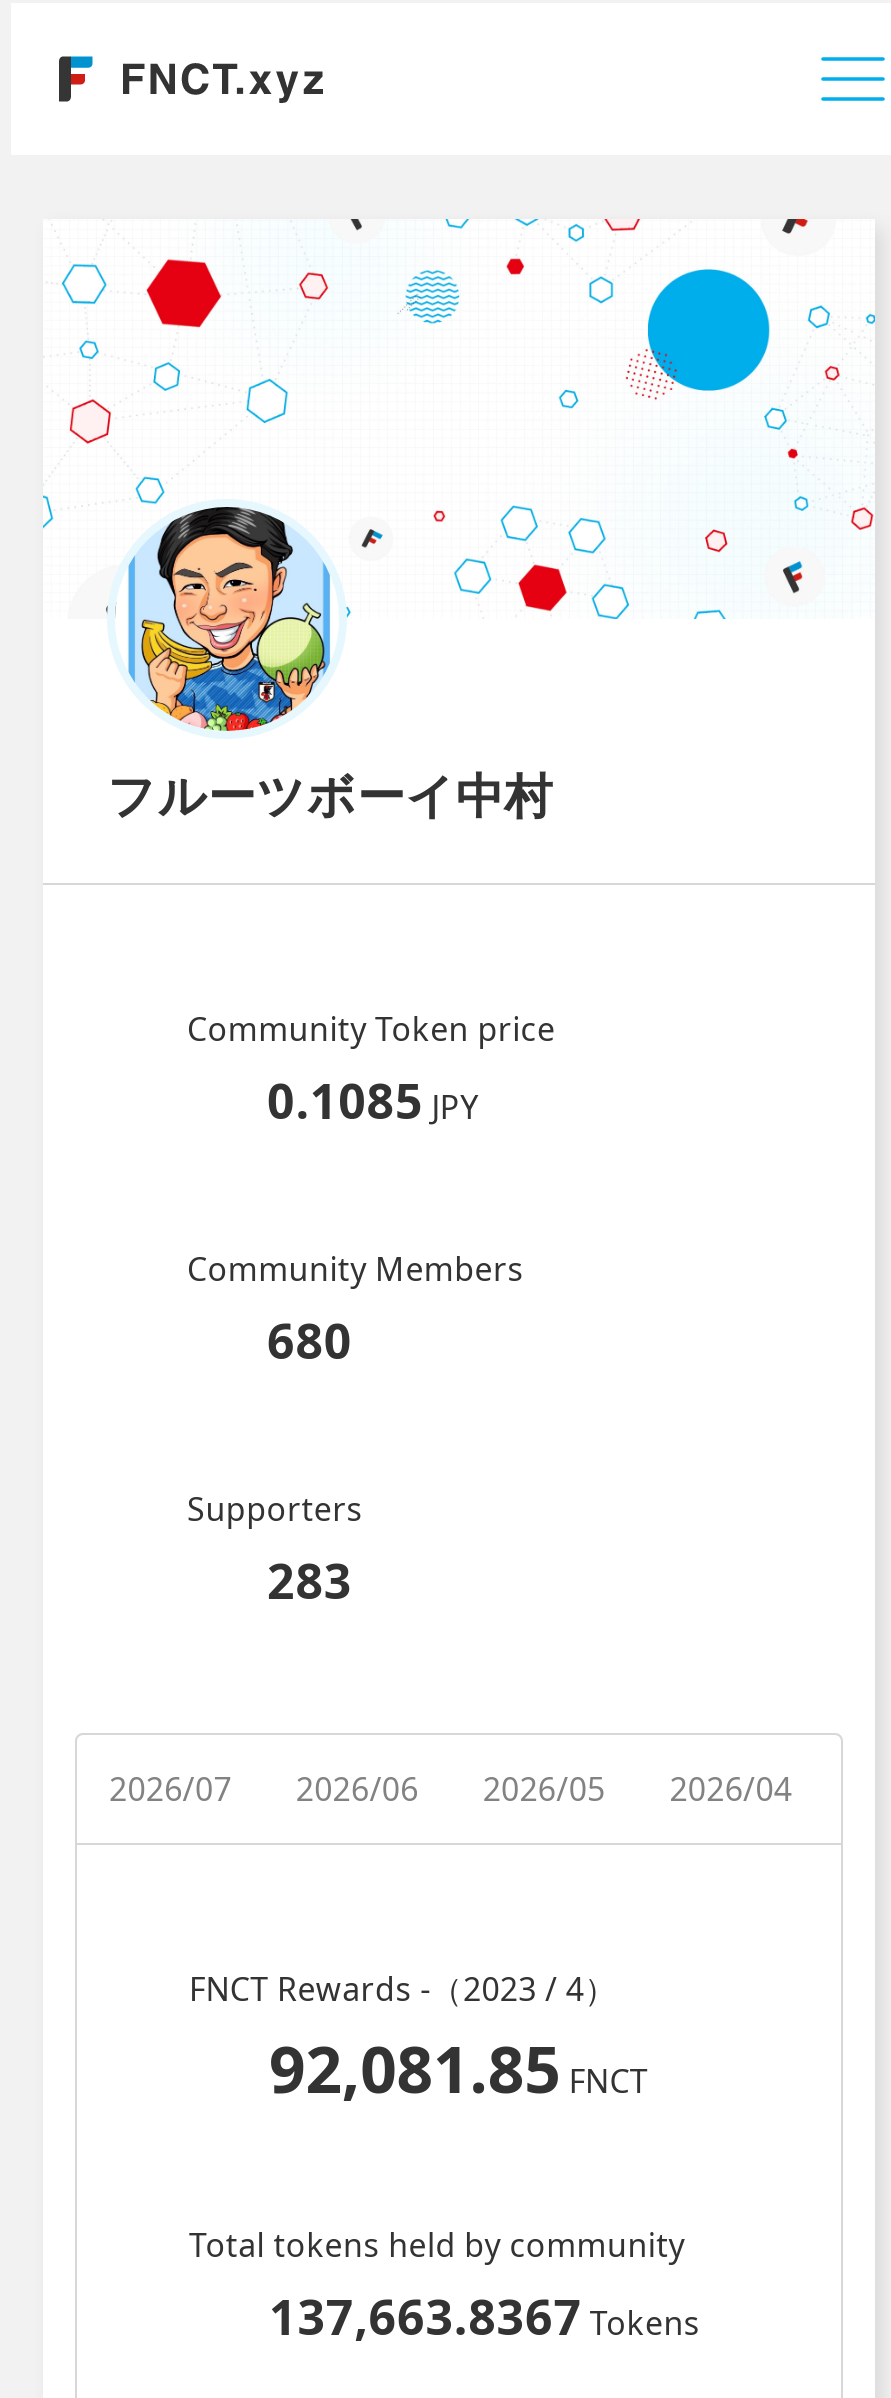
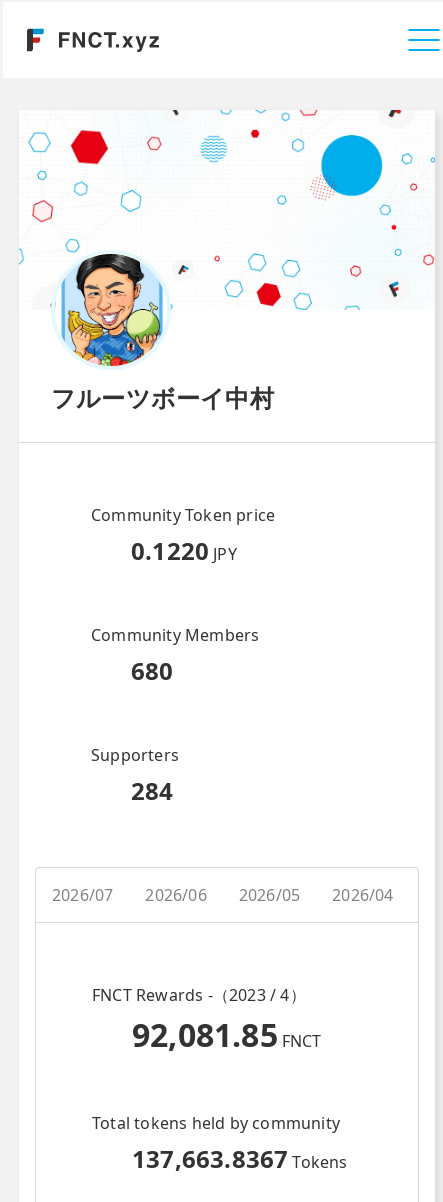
- 0.1085 JPY
+ 0.1220 JPY

- 283
+ 284
